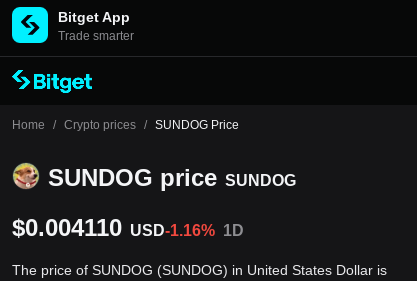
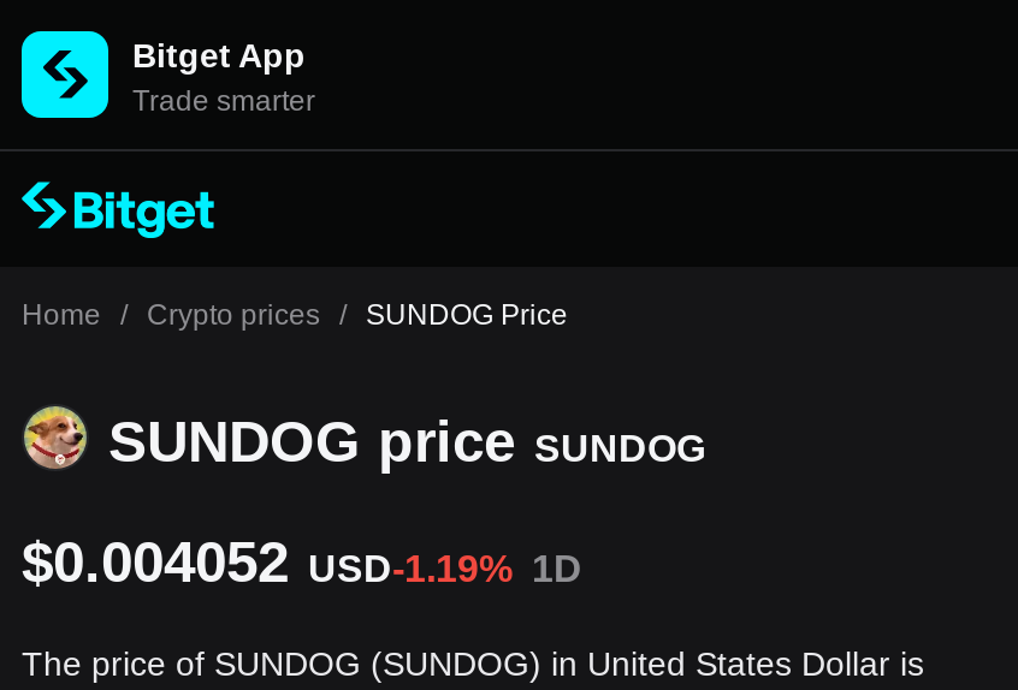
- $0.004110 USD-1.16% 1D
+ $0.004052 USD-1.19% 1D
